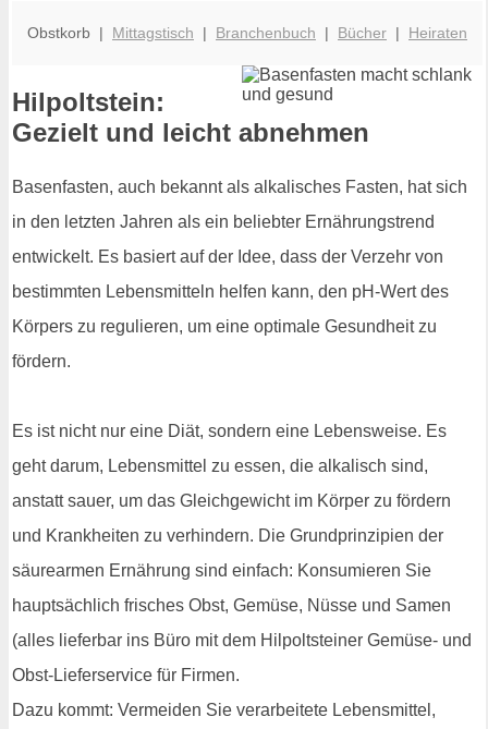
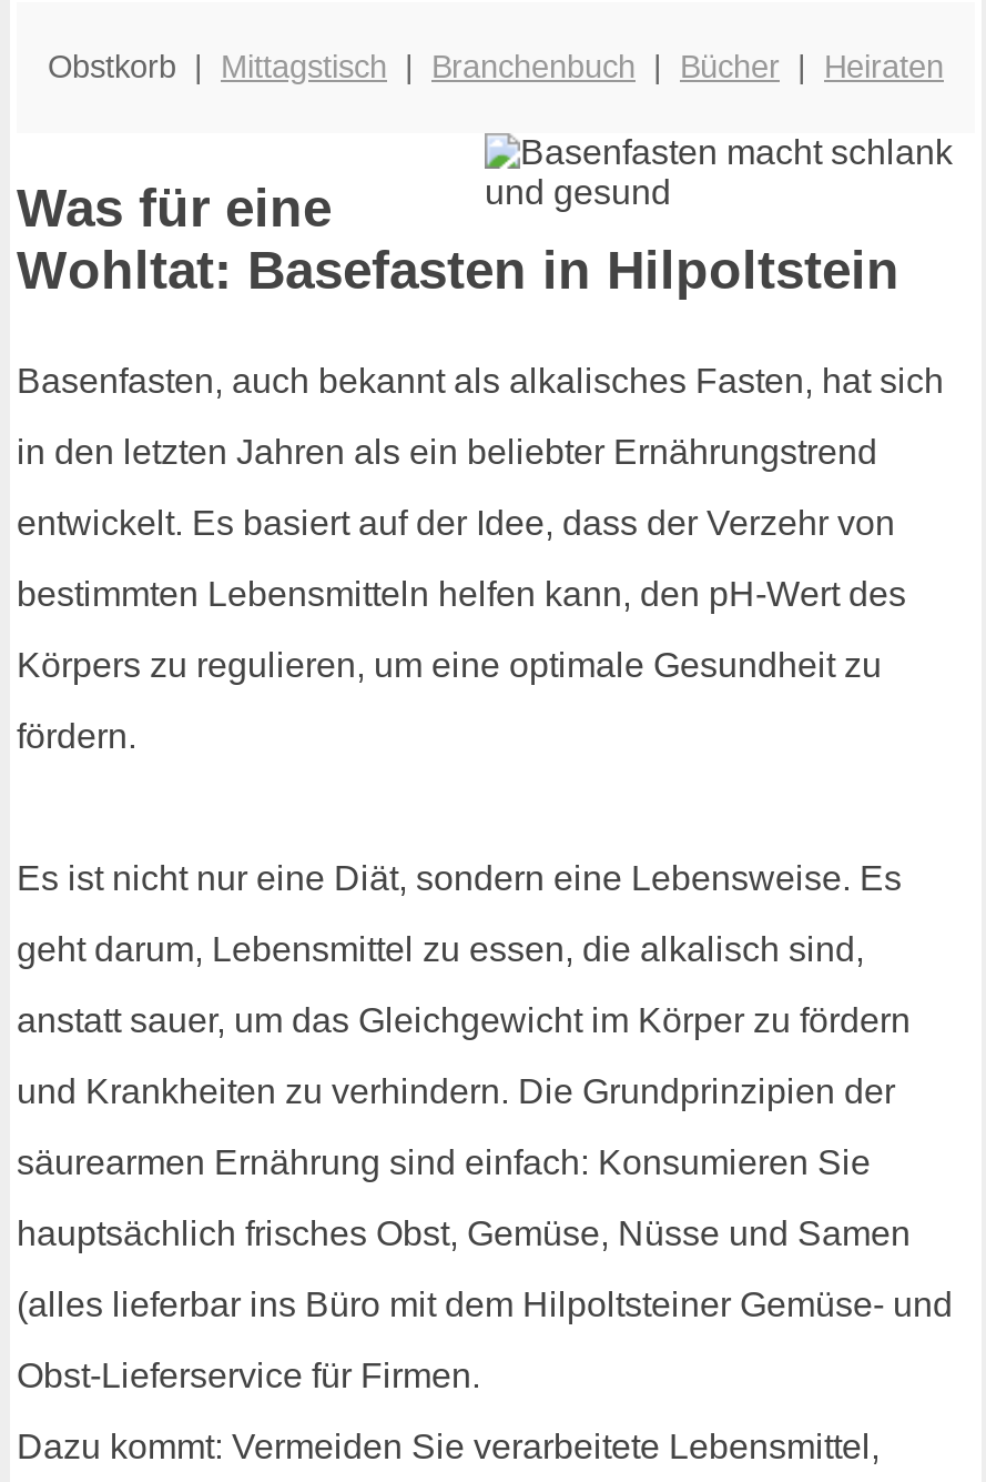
- Hilpoltstein:
- Gezielt und leicht abnehmen
+ Was für eine
+ Wohltat: Basefasten in Hilpoltstein
